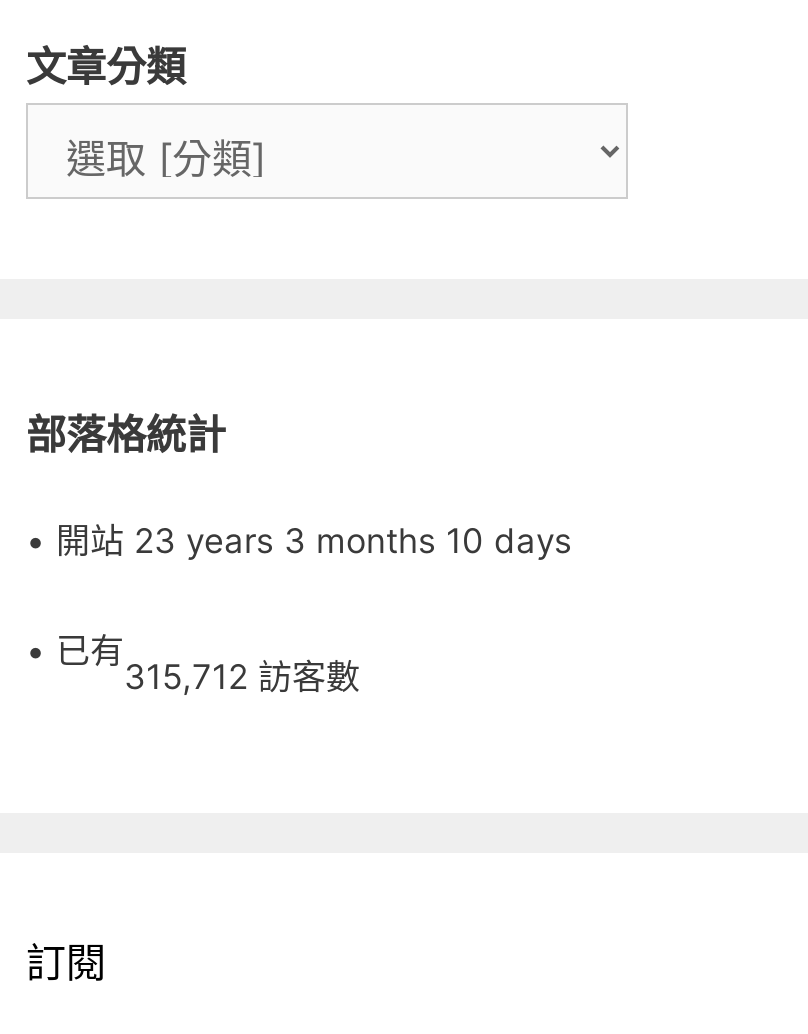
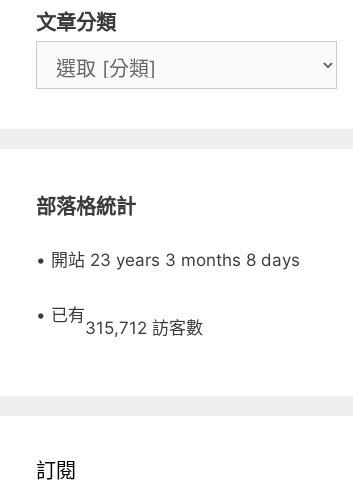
- • 開站 23 years 3 months 10 days
+ • 開站 23 years 3 months 8 days
